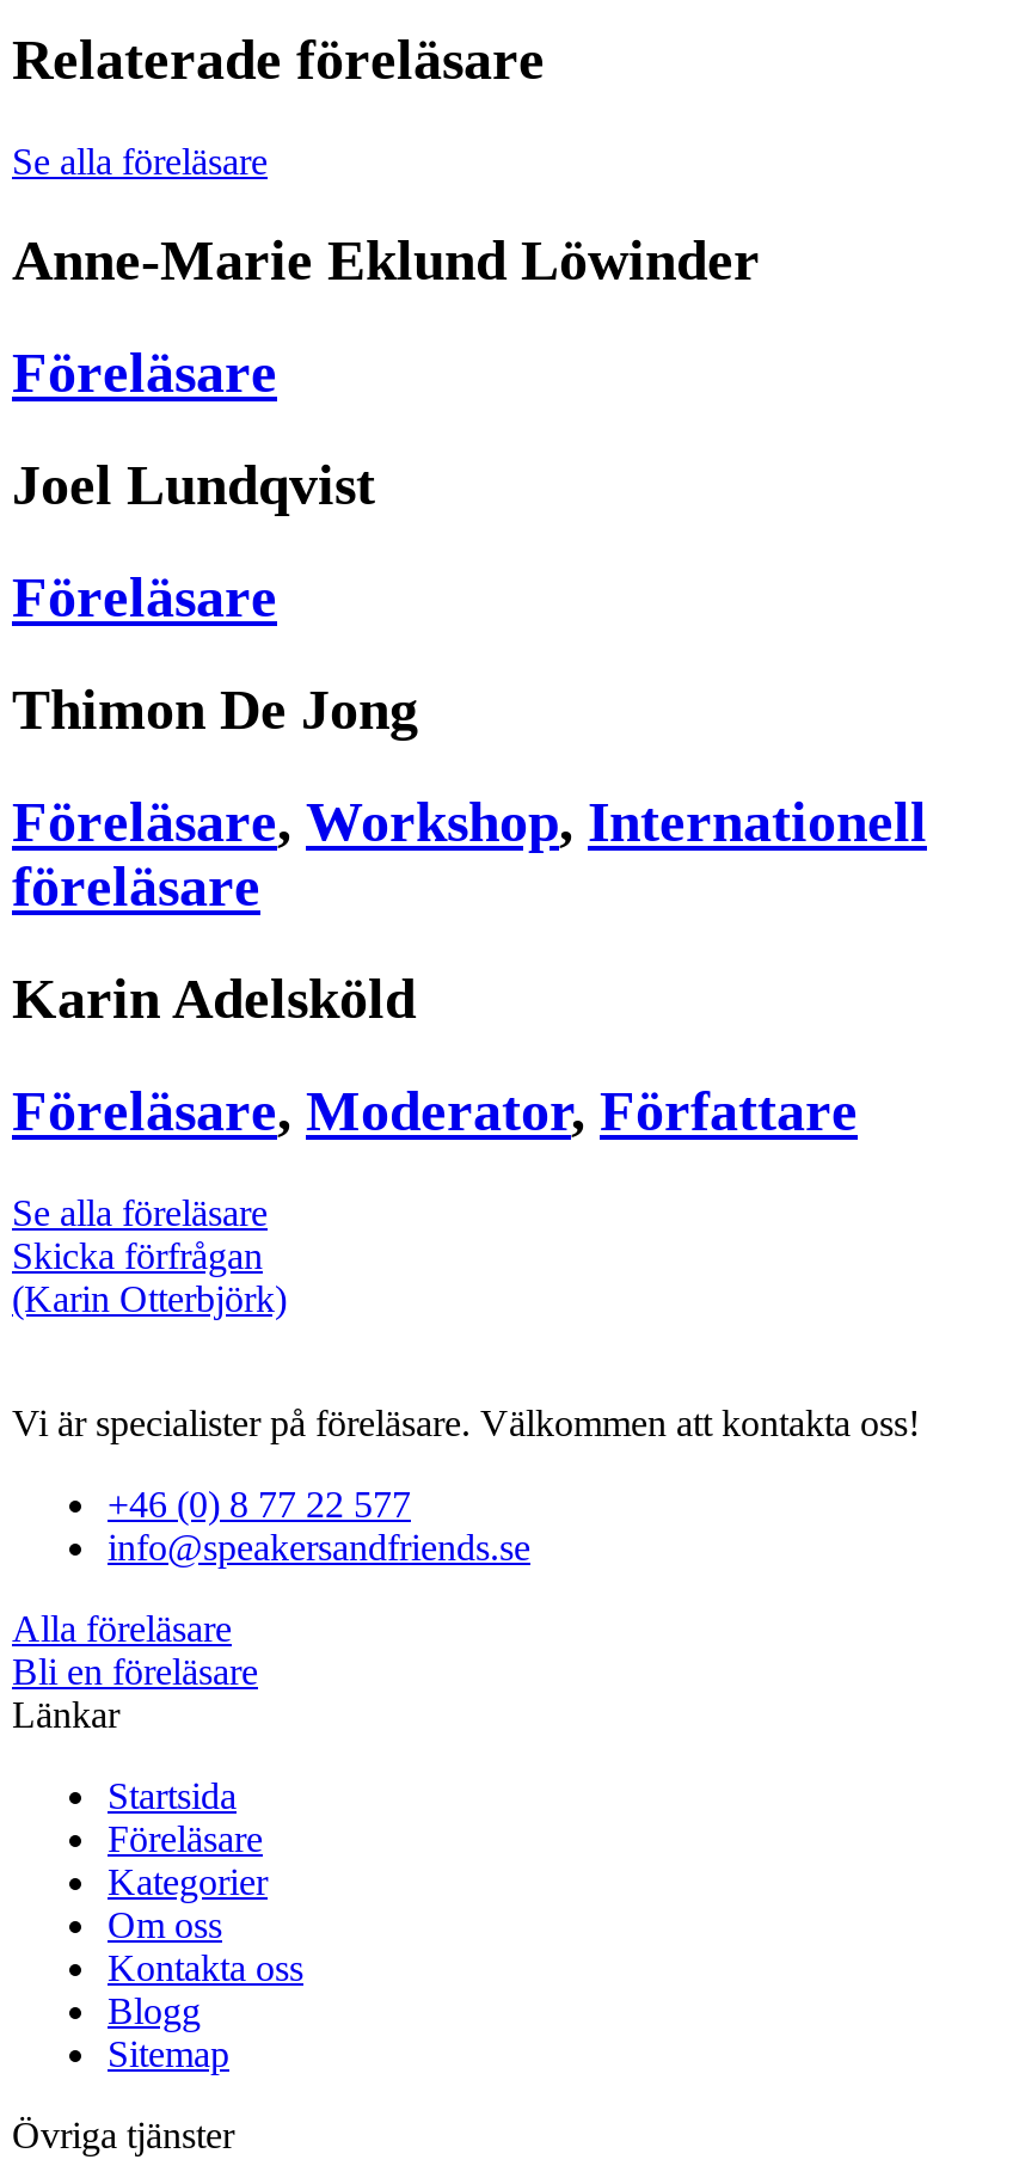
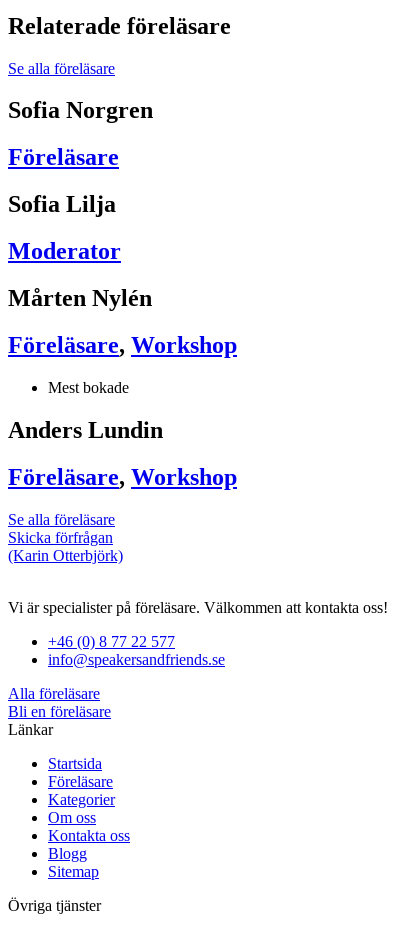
- Anne-Marie Eklund Löwinder
+ Sofia Norgren

- Joel Lundqvist
- Föreläsare
- Thimon De Jong
- Föreläsare, Workshop, Internationell
- föreläsare
- Karin Adelsköld
- Föreläsare, Moderator, Författare
+ Sofia Lilja
+ Moderator
+ Mårten Nylén
+ Föreläsare, Workshop
+ Mest bokade
+ Anders Lundin
+ Föreläsare, Workshop
